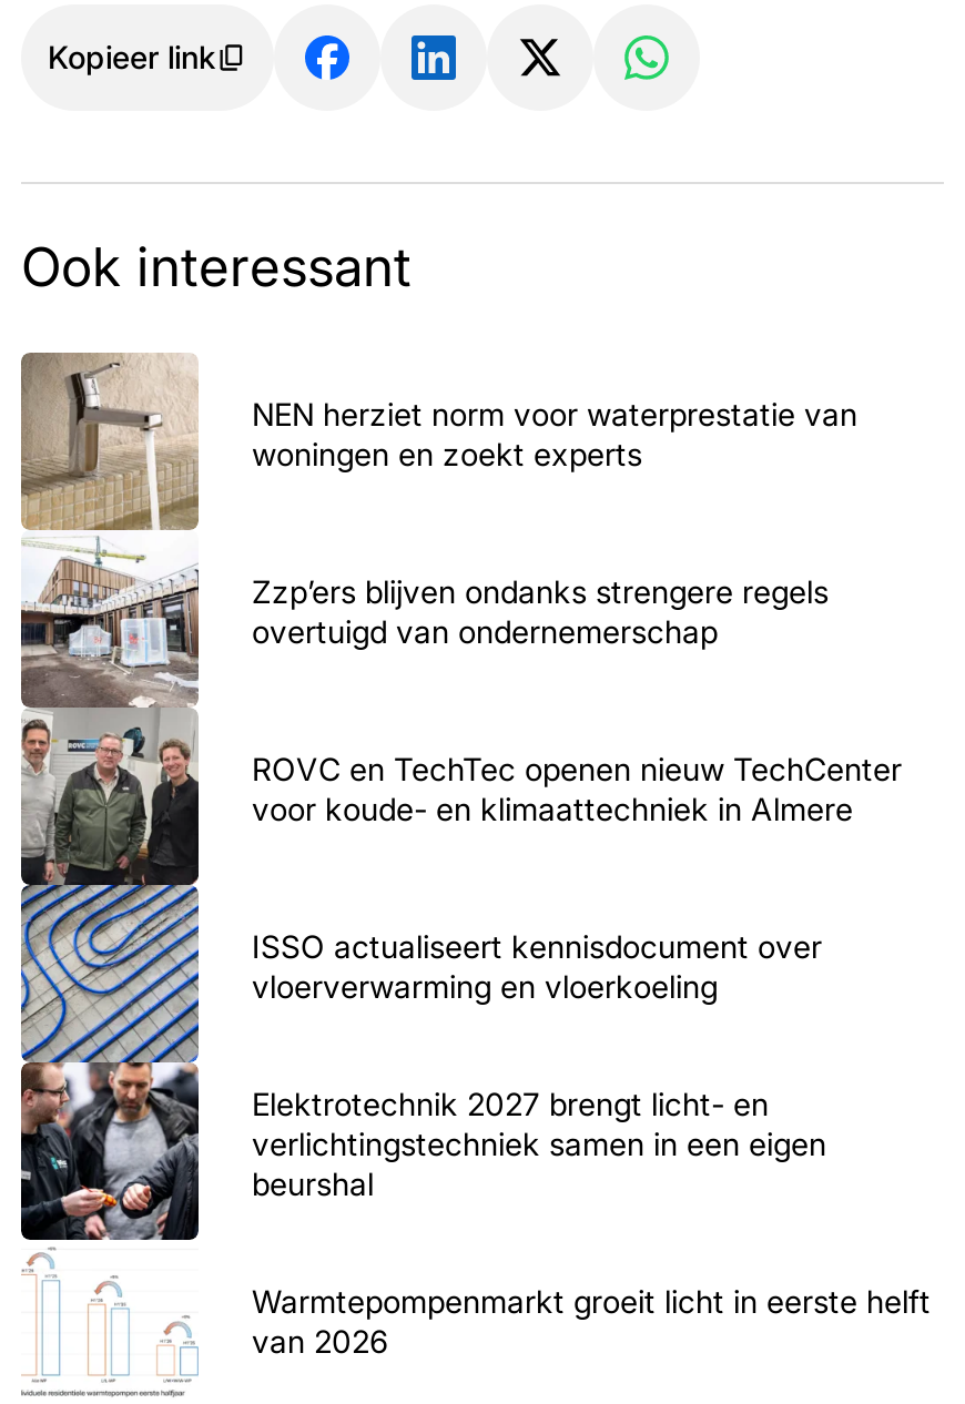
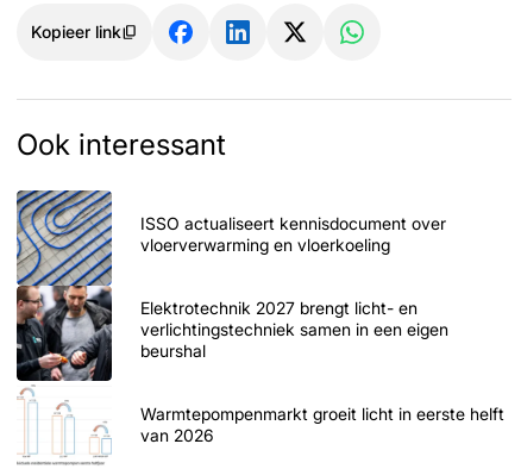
- [image]
- NEN herziet norm voor waterprestatie van
- woningen en zoekt experts

- Zzp’ers blijven ondanks strengere regels
- overtuigd van ondernemerschap

- ROVC en TechTec openen nieuw TechCenter
- voor koude- en klimaattechniek in Almere
